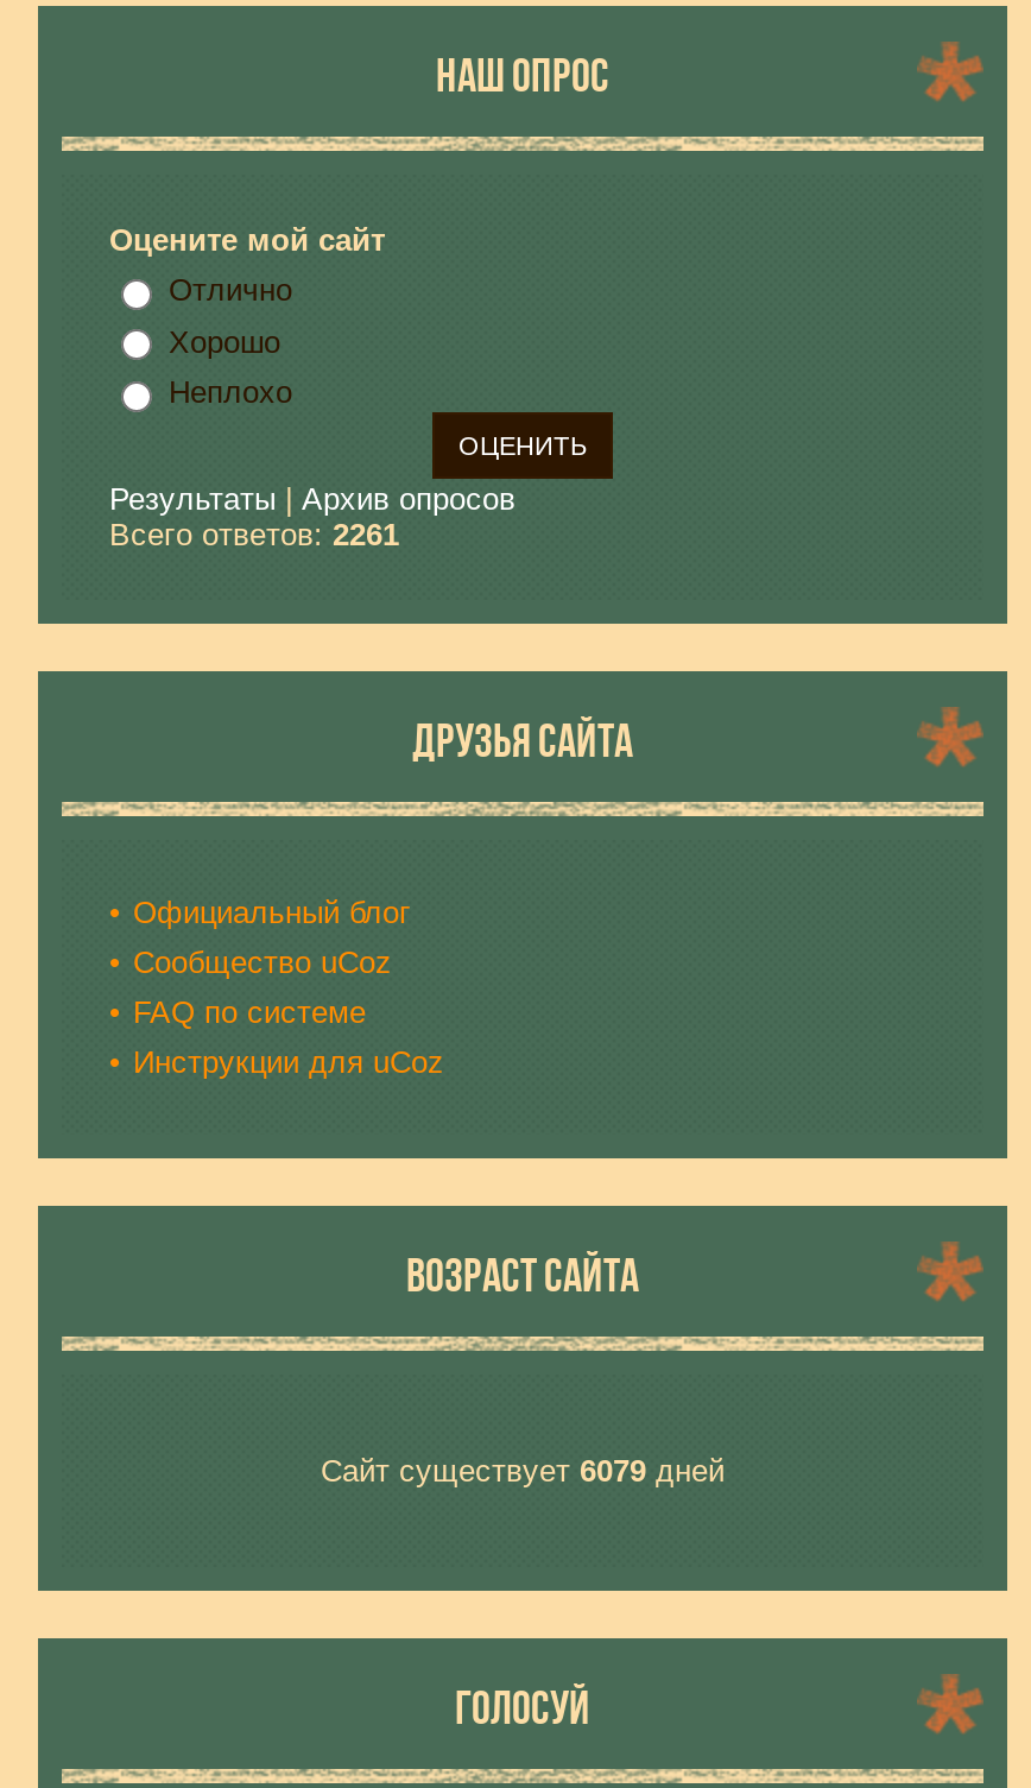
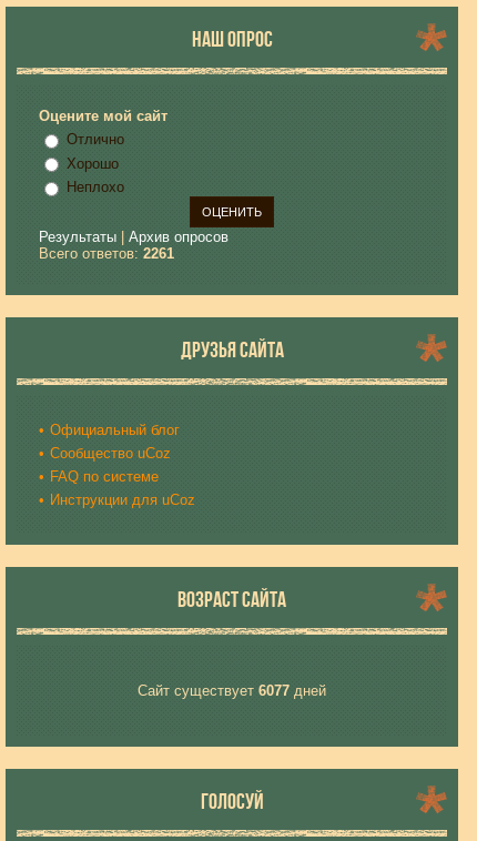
- Сайт существует 6079 дней
+ Сайт существует 6077 дней
